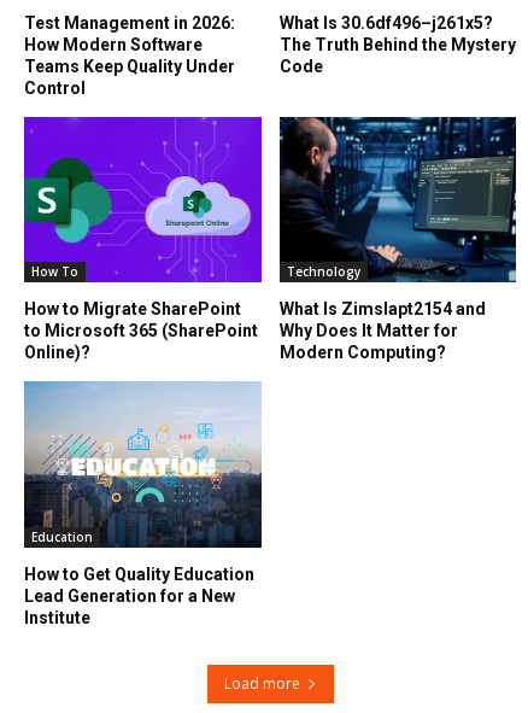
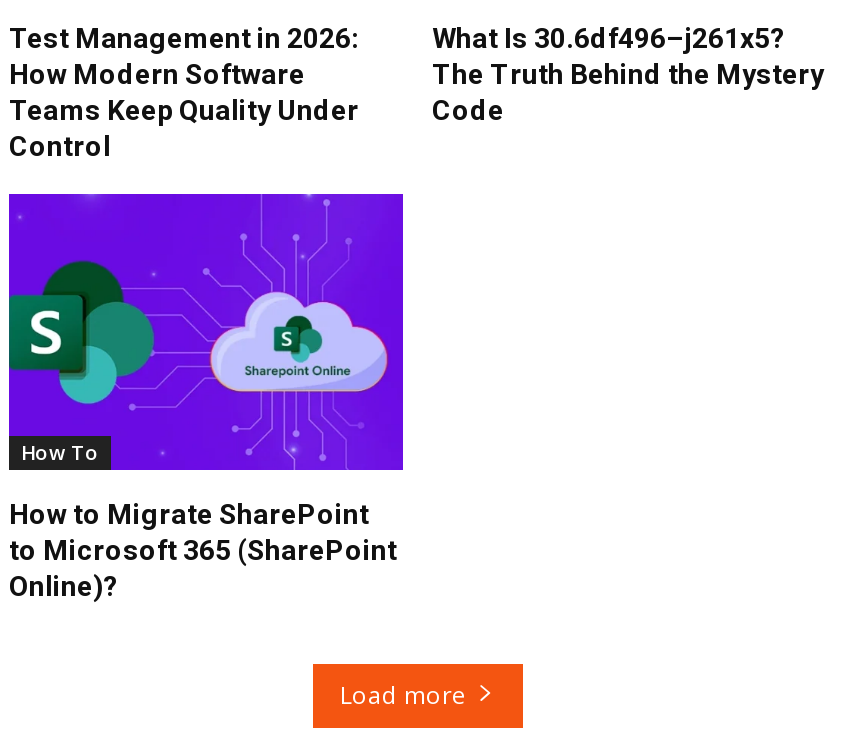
- [image]
- Technology
- What Is Zimslapt2154 and
- Why Does It Matter for
- Modern Computing?

- [image]
- Education
- How to Get Quality Education
- Lead Generation for a New
- Institute
